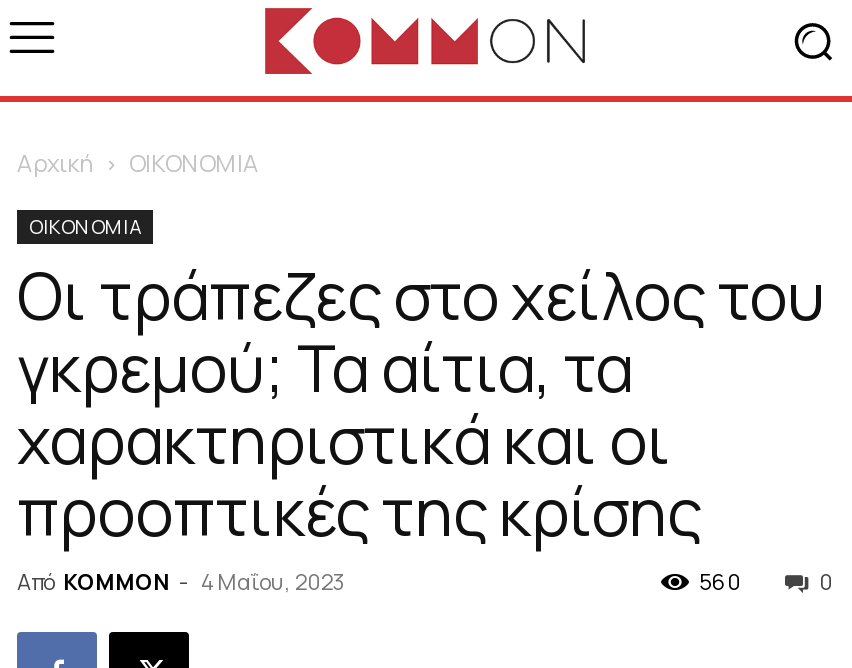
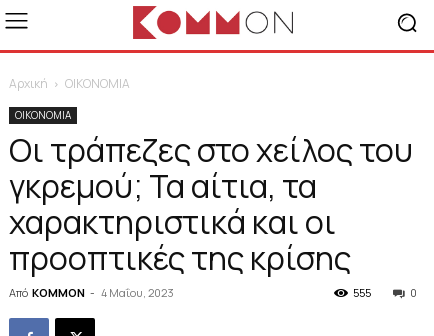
- 560
+ 555
